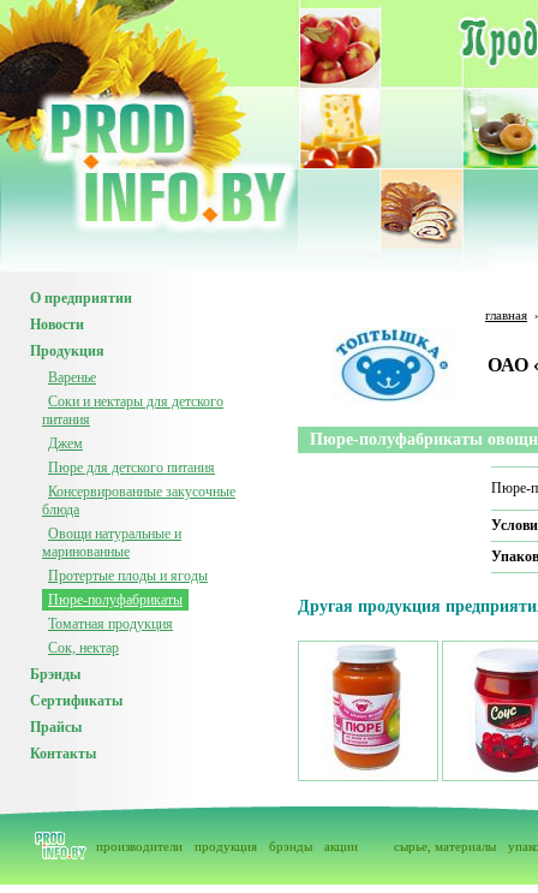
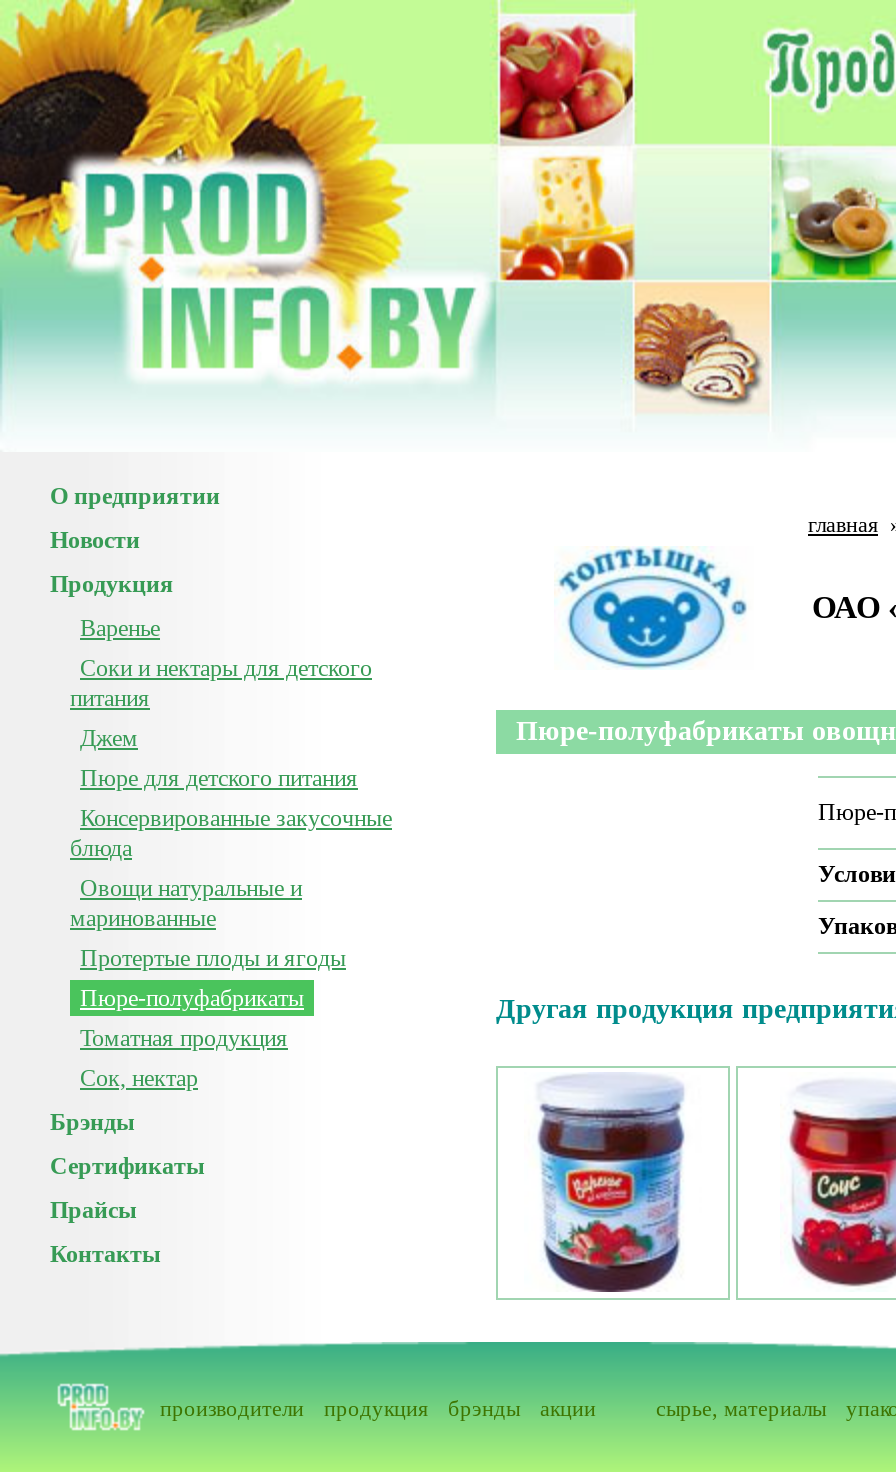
- [image]
+ [image]
